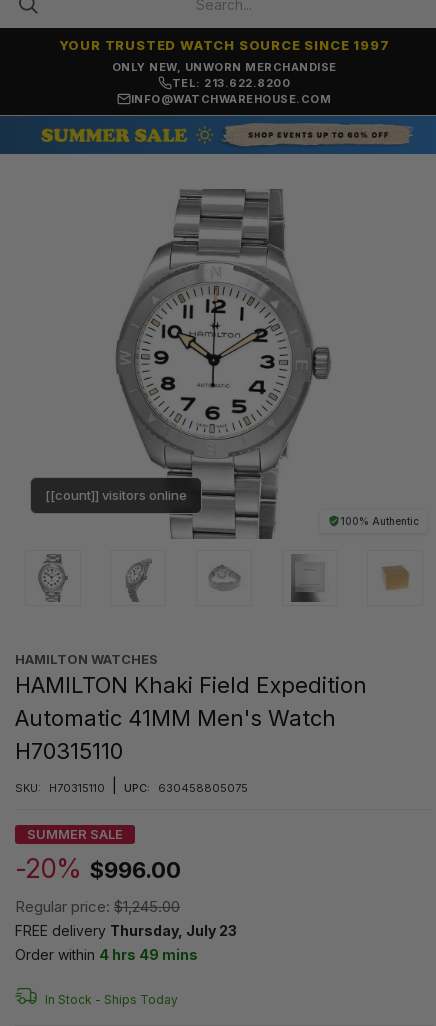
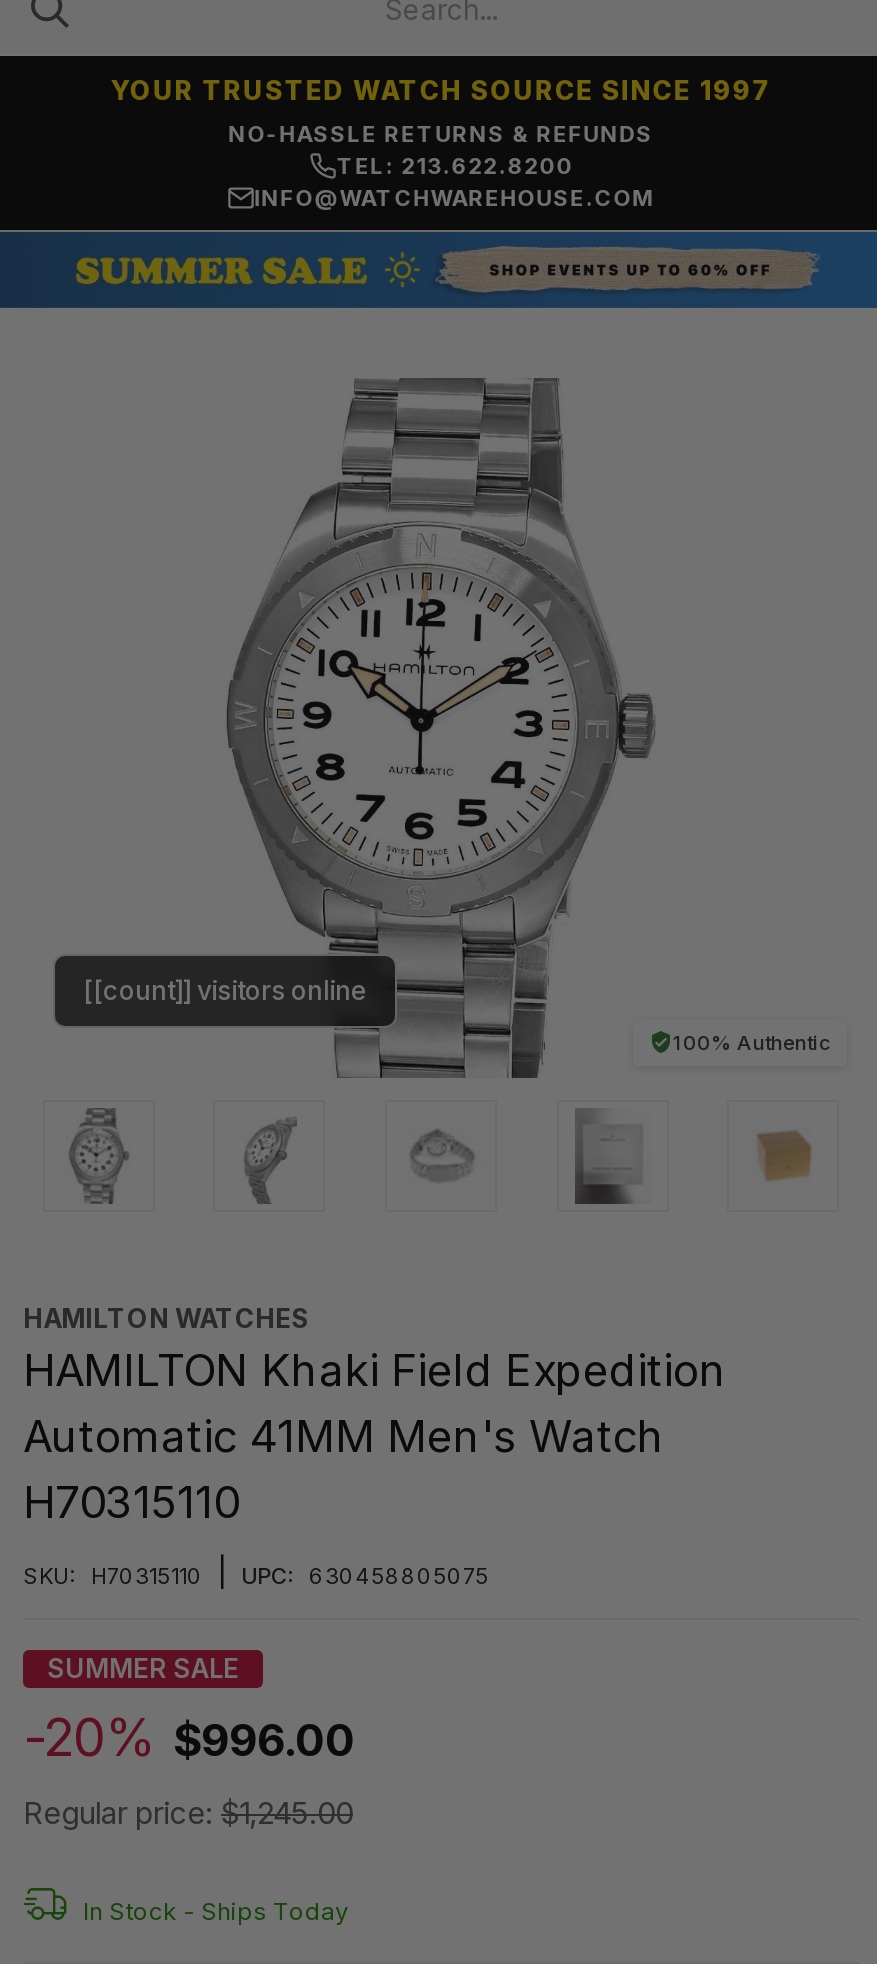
- ONLY NEW, UNWORN MERCHANDISE
+ NO-HASSLE RETURNS & REFUNDS

- FREE delivery Thursday, July 23
- Order within 4 hrs 49 mins
